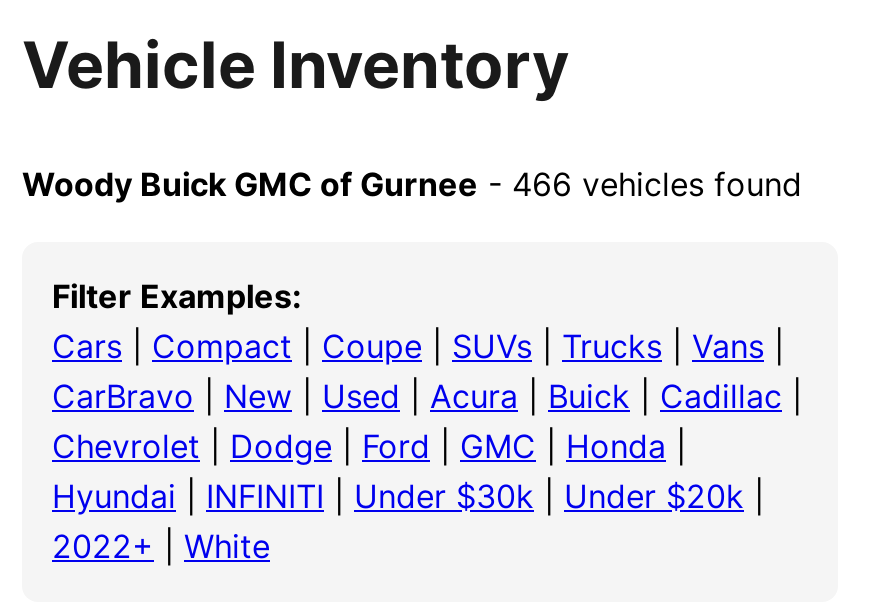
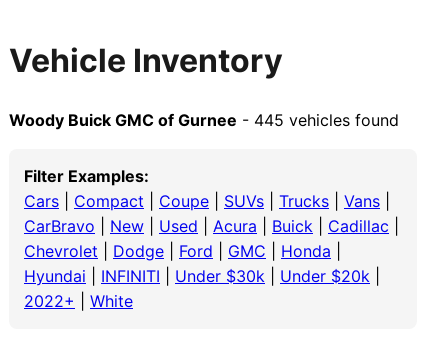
- Woody Buick GMC of Gurnee - 466 vehicles found
+ Woody Buick GMC of Gurnee - 445 vehicles found
